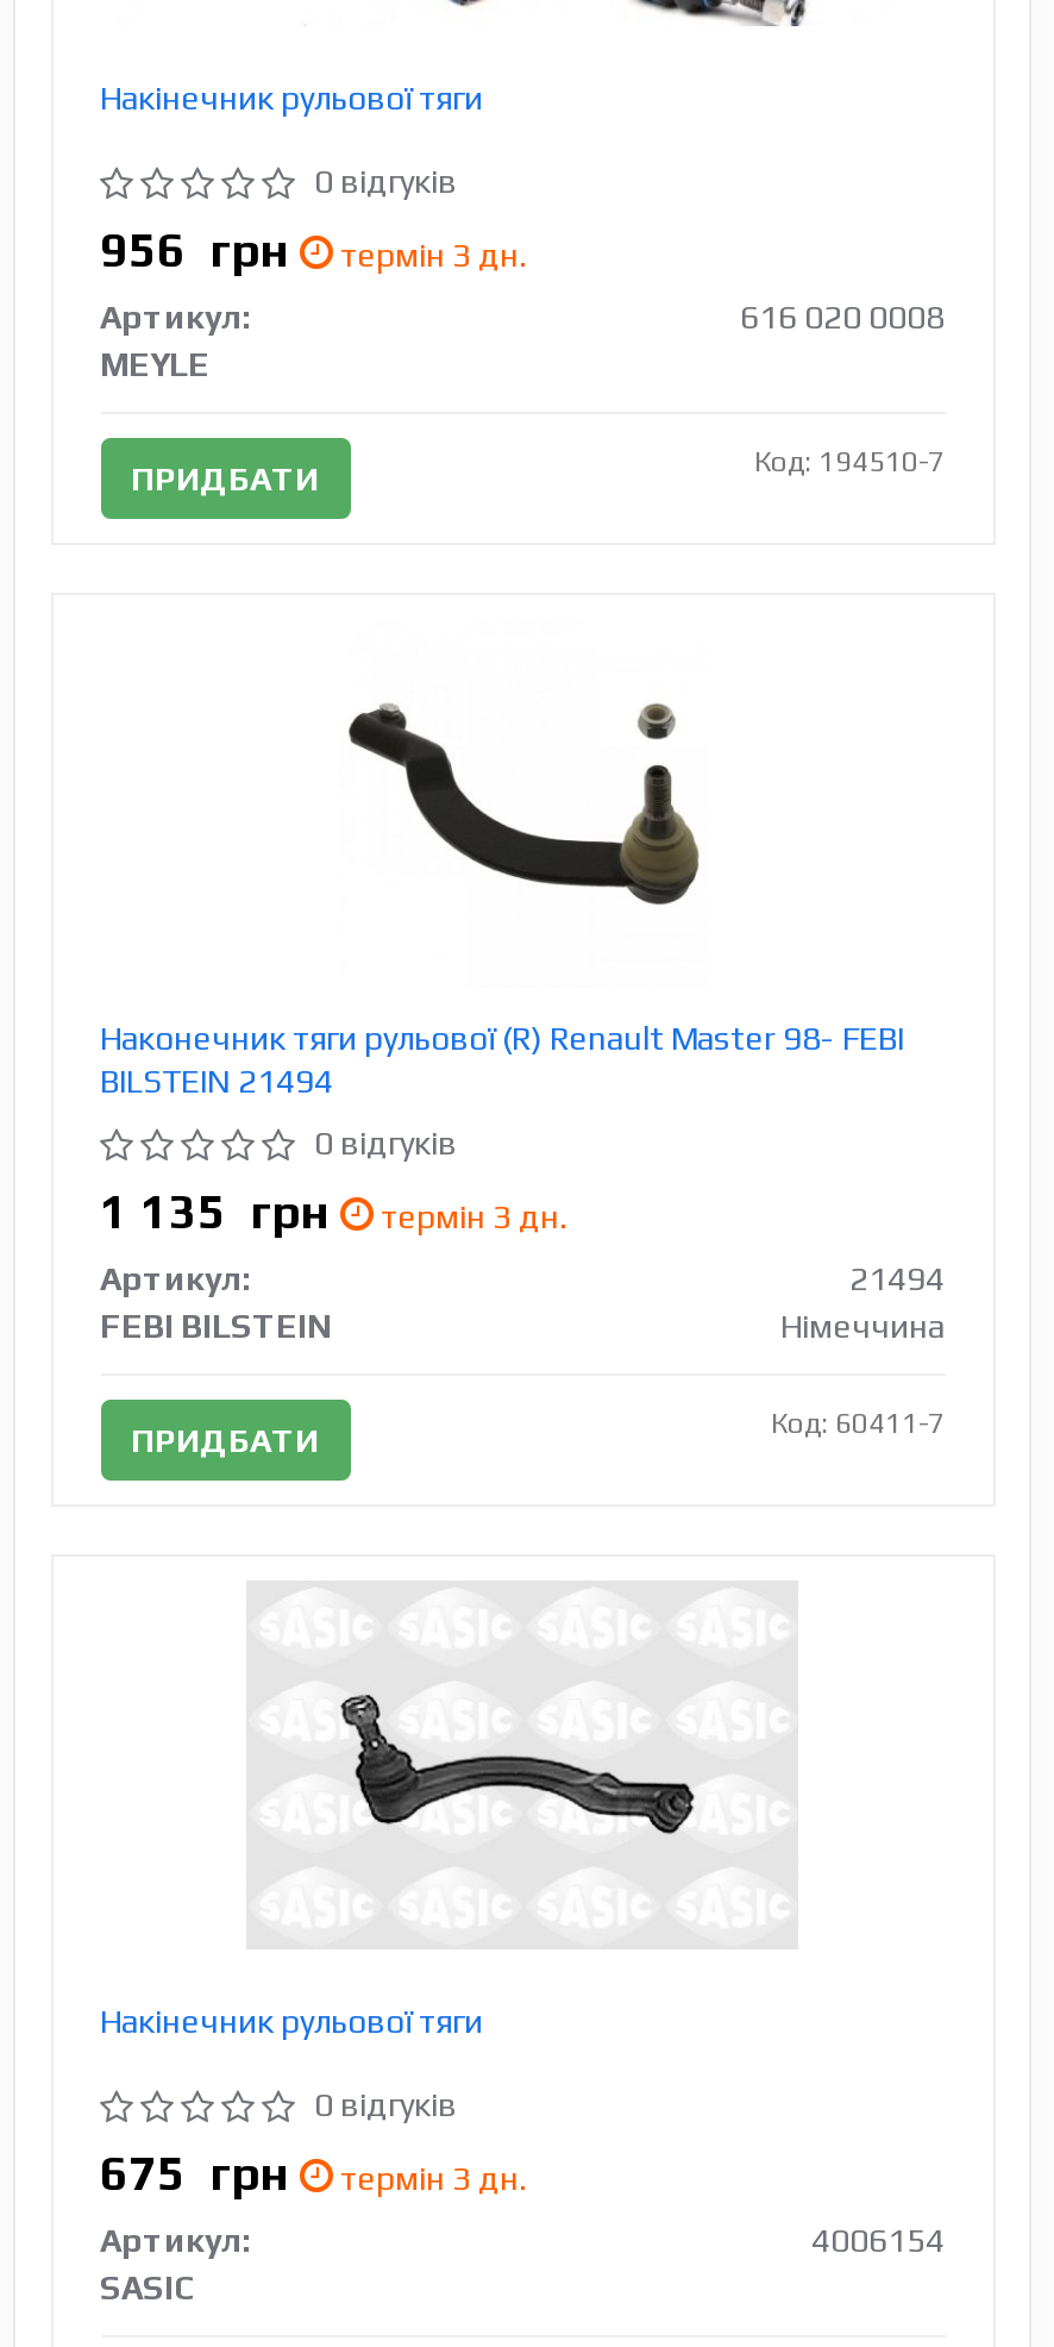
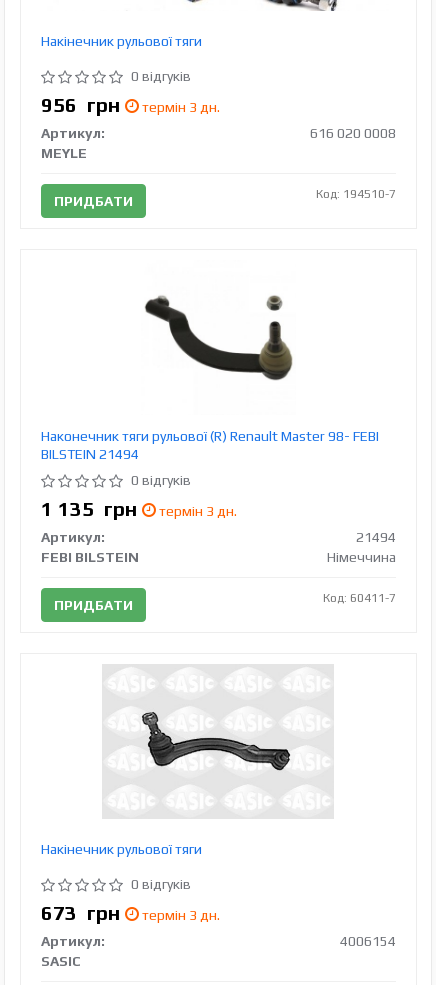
- 675 грн термін 3 дн.
+ 673 грн термін 3 дн.
